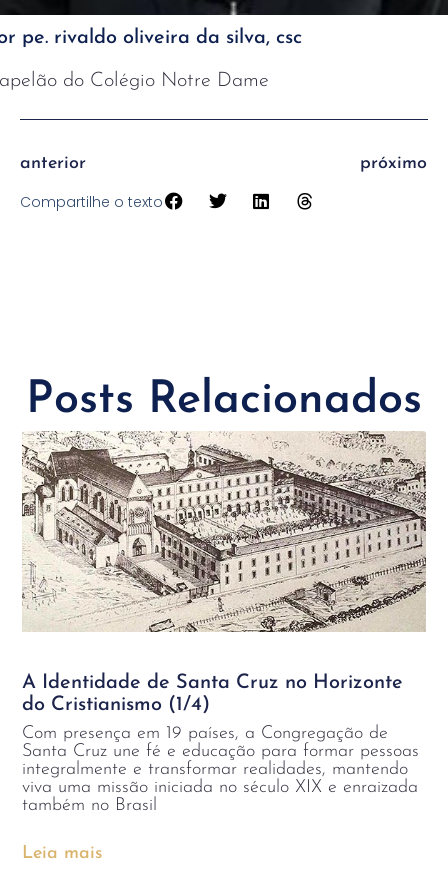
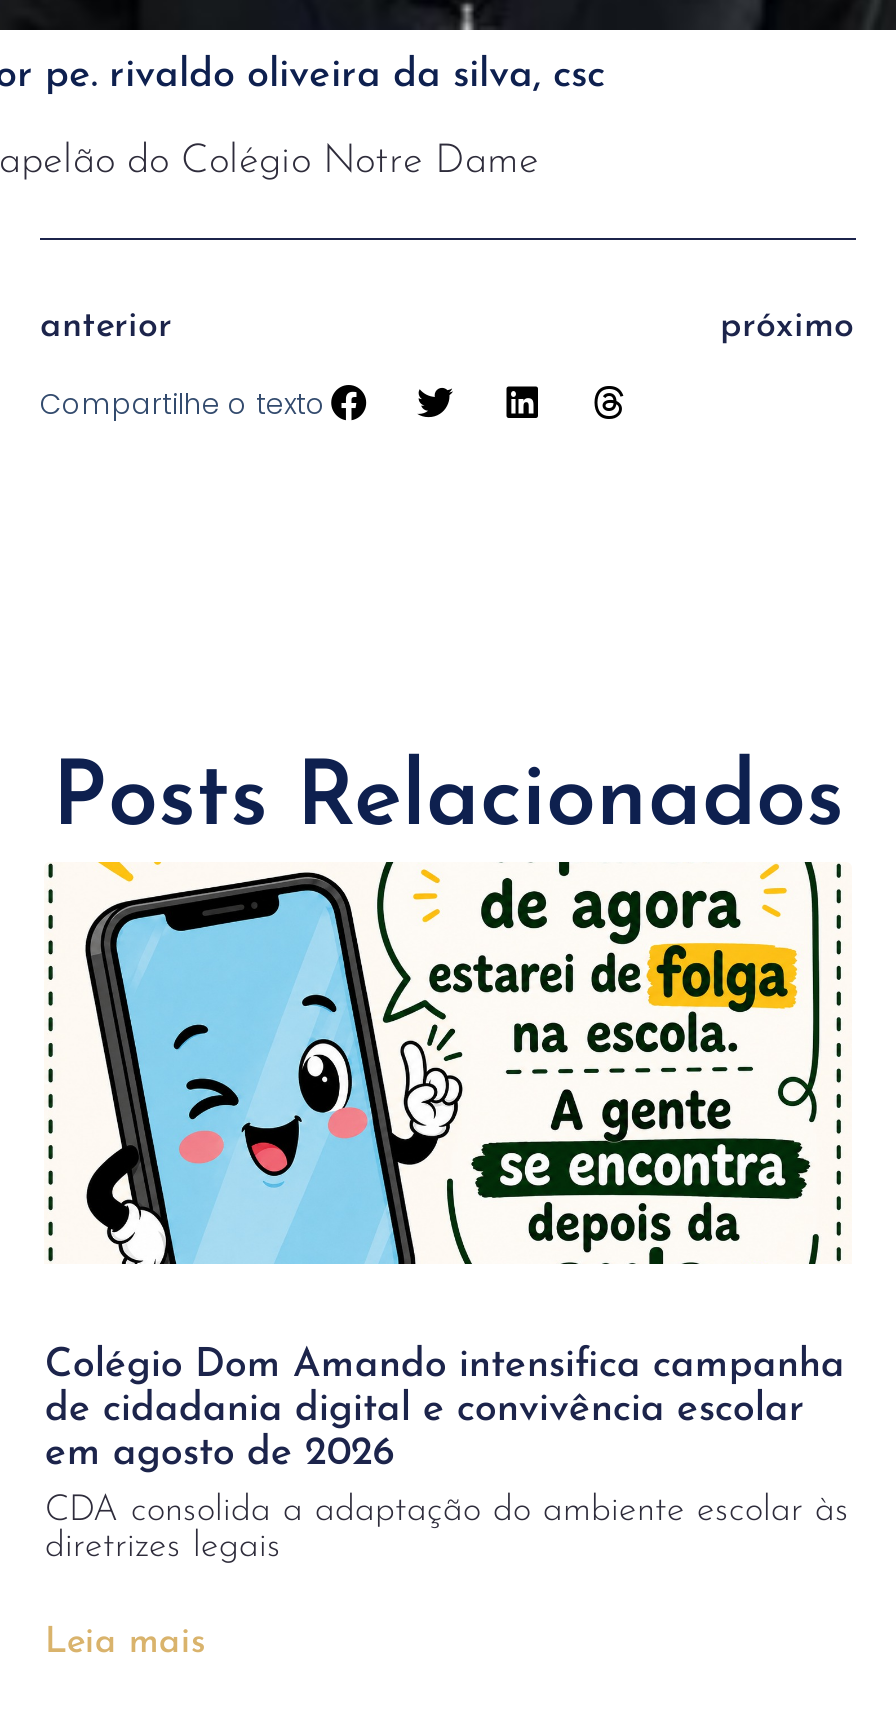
- [image]
+ [image]

- A Identidade de Santa Cruz no Horizonte
- do Cristianismo (1/4)
- Com presença em 19 países, a Congregação de
- Santa Cruz une fé e educação para formar pessoas
- integralmente e transformar realidades, mantendo
- viva uma missão iniciada no século XIX e enraizada
- também no Brasil
+ Colégio Dom Amando intensifica campanha
+ de cidadania digital e convivência escolar
+ em agosto de 2026
+ CDA consolida a adaptação do ambiente escolar às
+ diretrizes legais
